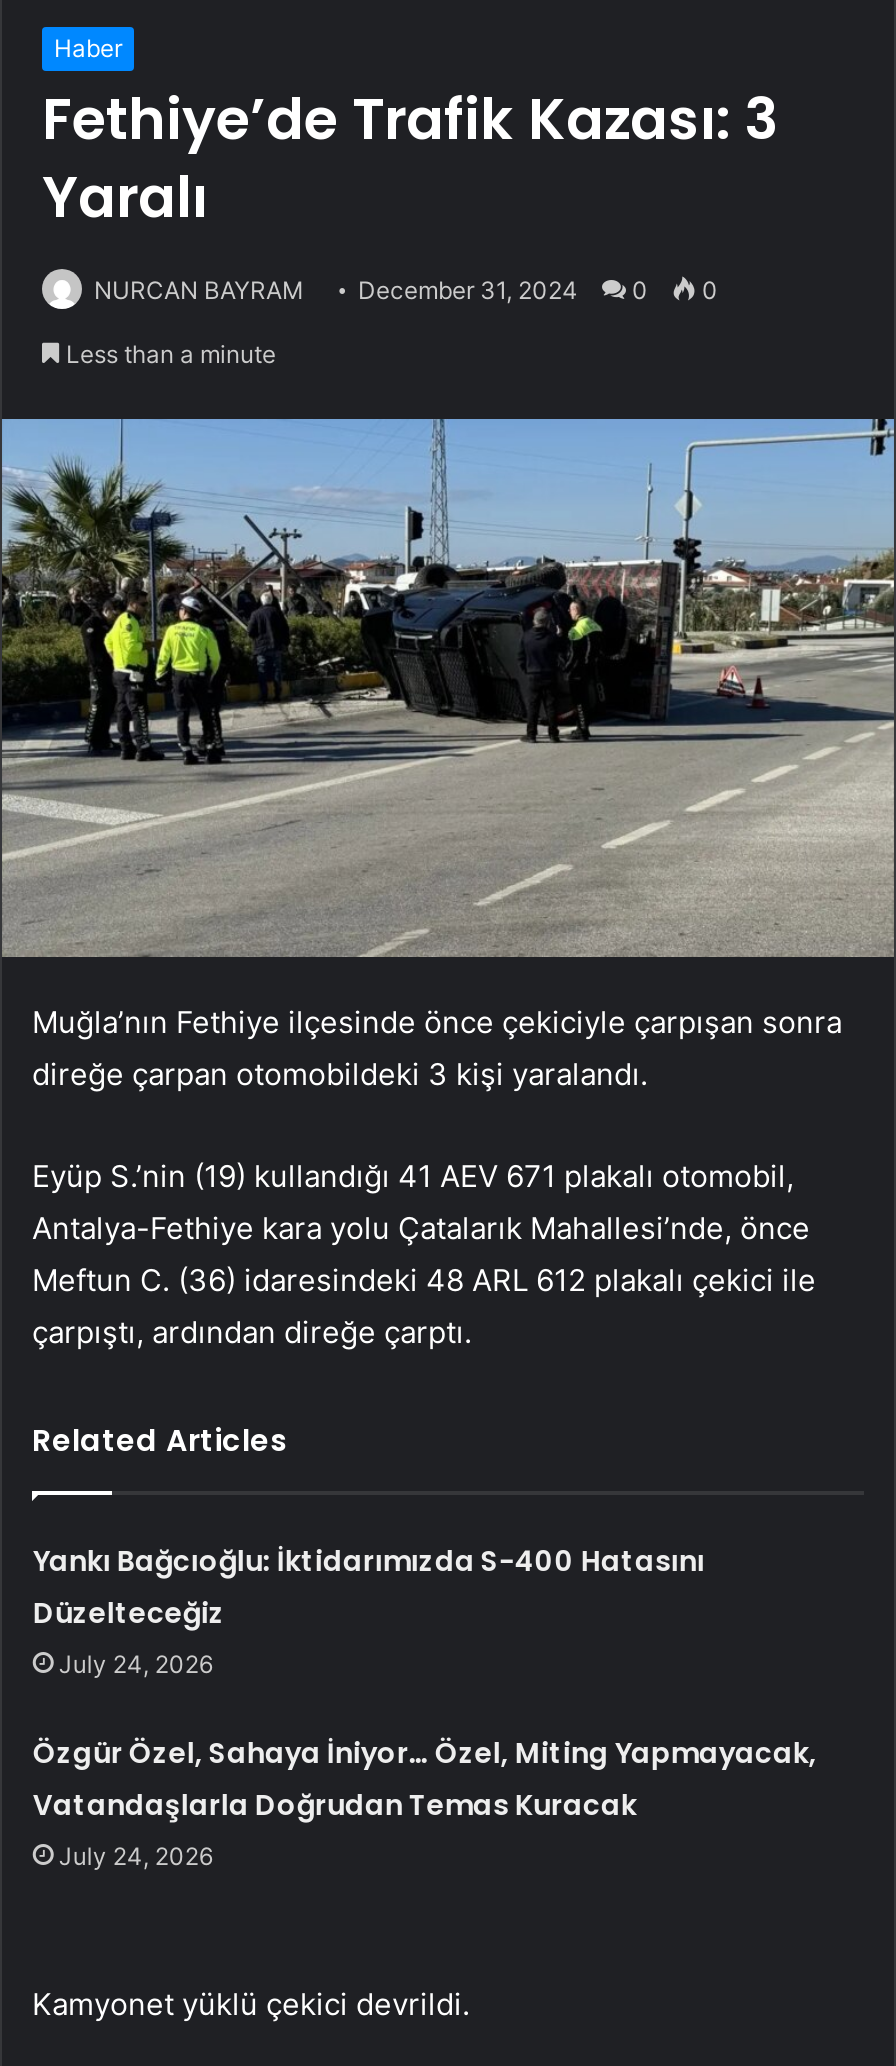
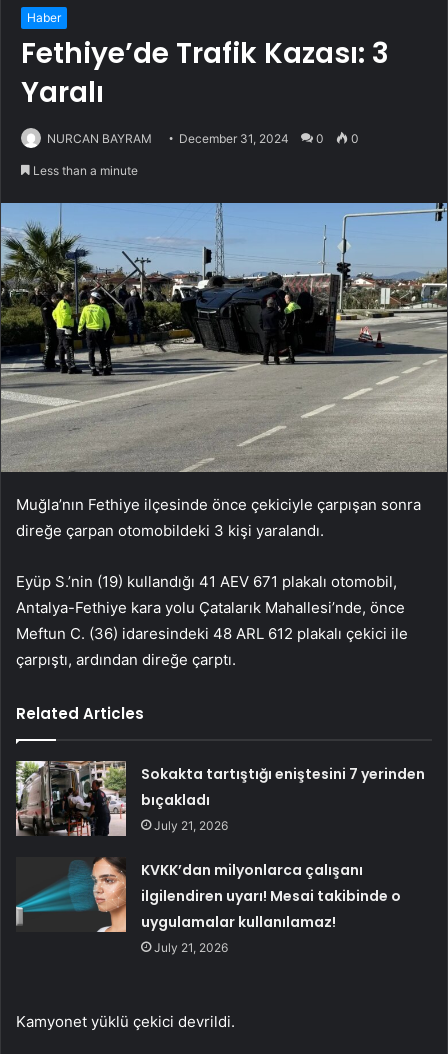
- Yankı Bağcıoğlu: İktidarımızda S-400 Hatasını
- Düzelteceğiz
- July 24, 2026
+ Sokakta tartıştığı eniştesini 7 yerinden
+ bıçakladı
+ July 21, 2026

- Özgür Özel, Sahaya İniyor… Özel, Miting Yapmayacak,
- Vatandaşlarla Doğrudan Temas Kuracak
- July 24, 2026
+ KVKK’dan milyonlarca çalışanı
+ ilgilendiren uyarı! Mesai takibinde o
+ uygulamalar kullanılamaz!
+ July 21, 2026
